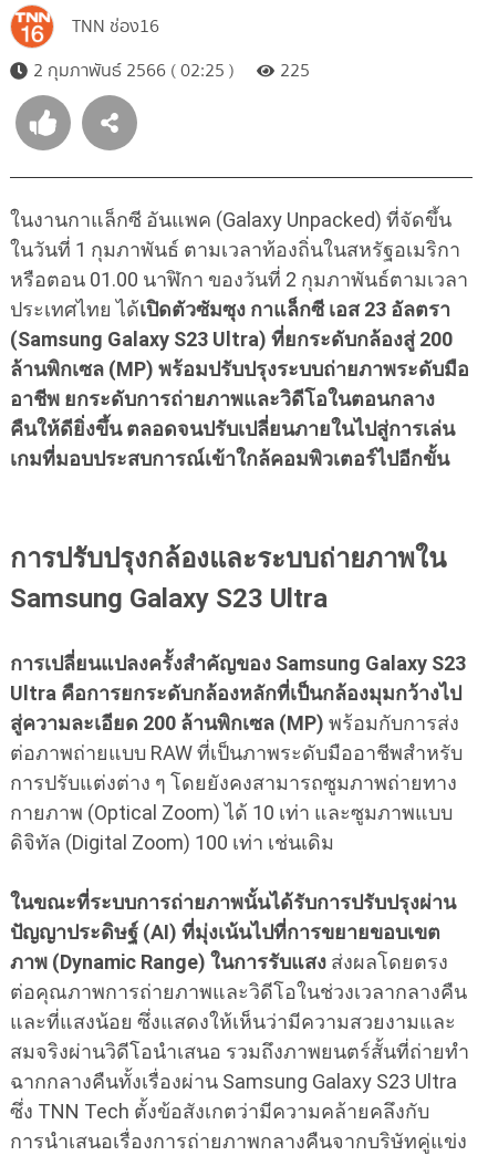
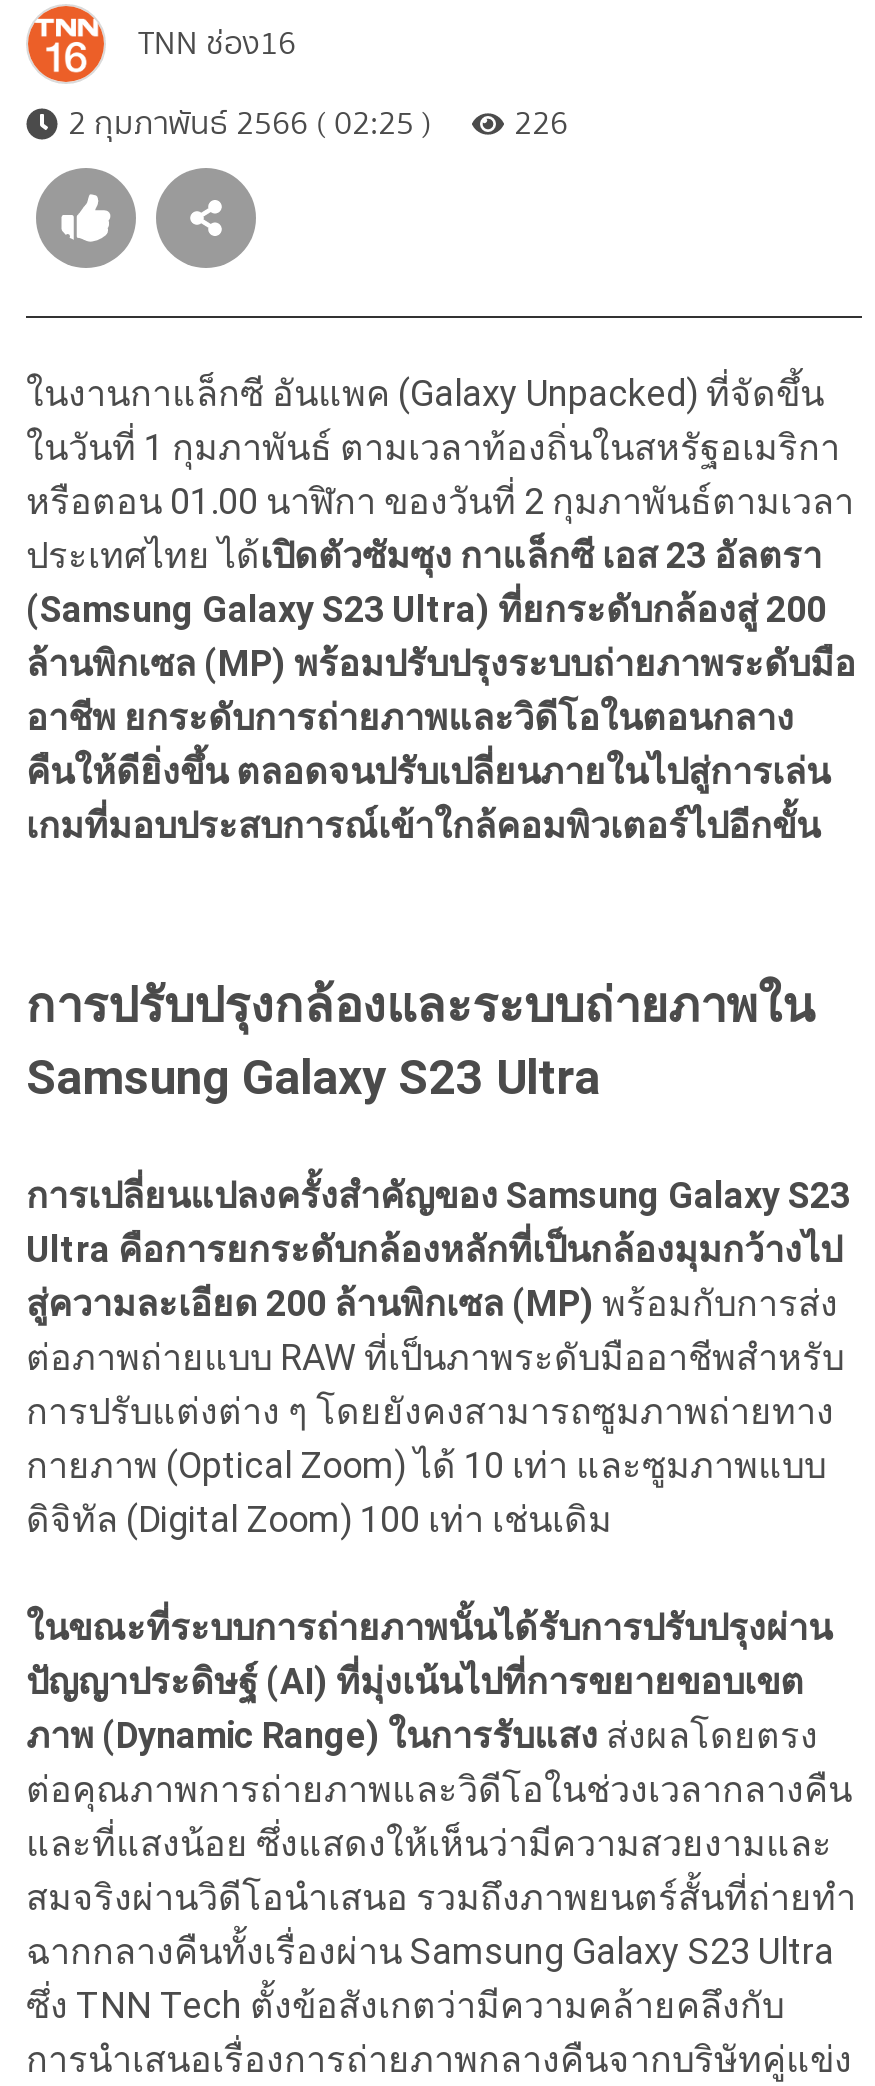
- 2 กุมภาพันธ์ 2566 ( 02:25 ) 225
+ 2 กุมภาพันธ์ 2566 ( 02:25 ) 226
